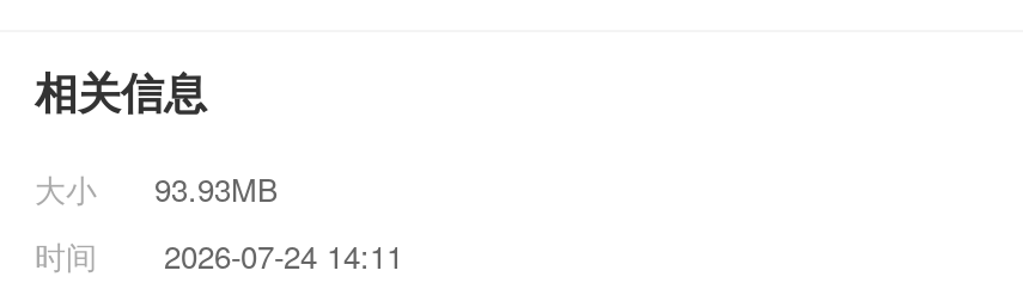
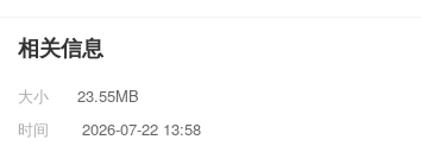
- 大小 93.93MB
+ 大小 23.55MB

- 时间 2026-07-24 14:11
+ 时间 2026-07-22 13:58
